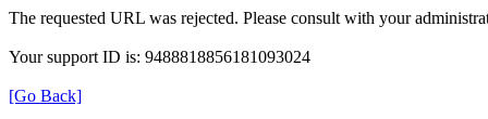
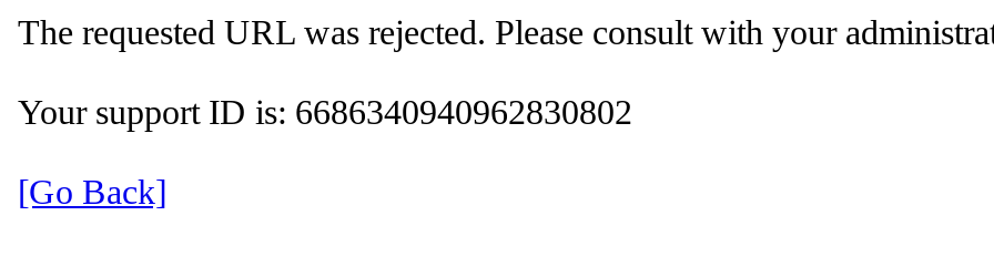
- Your support ID is: 9488818856181093024
+ Your support ID is: 6686340940962830802
